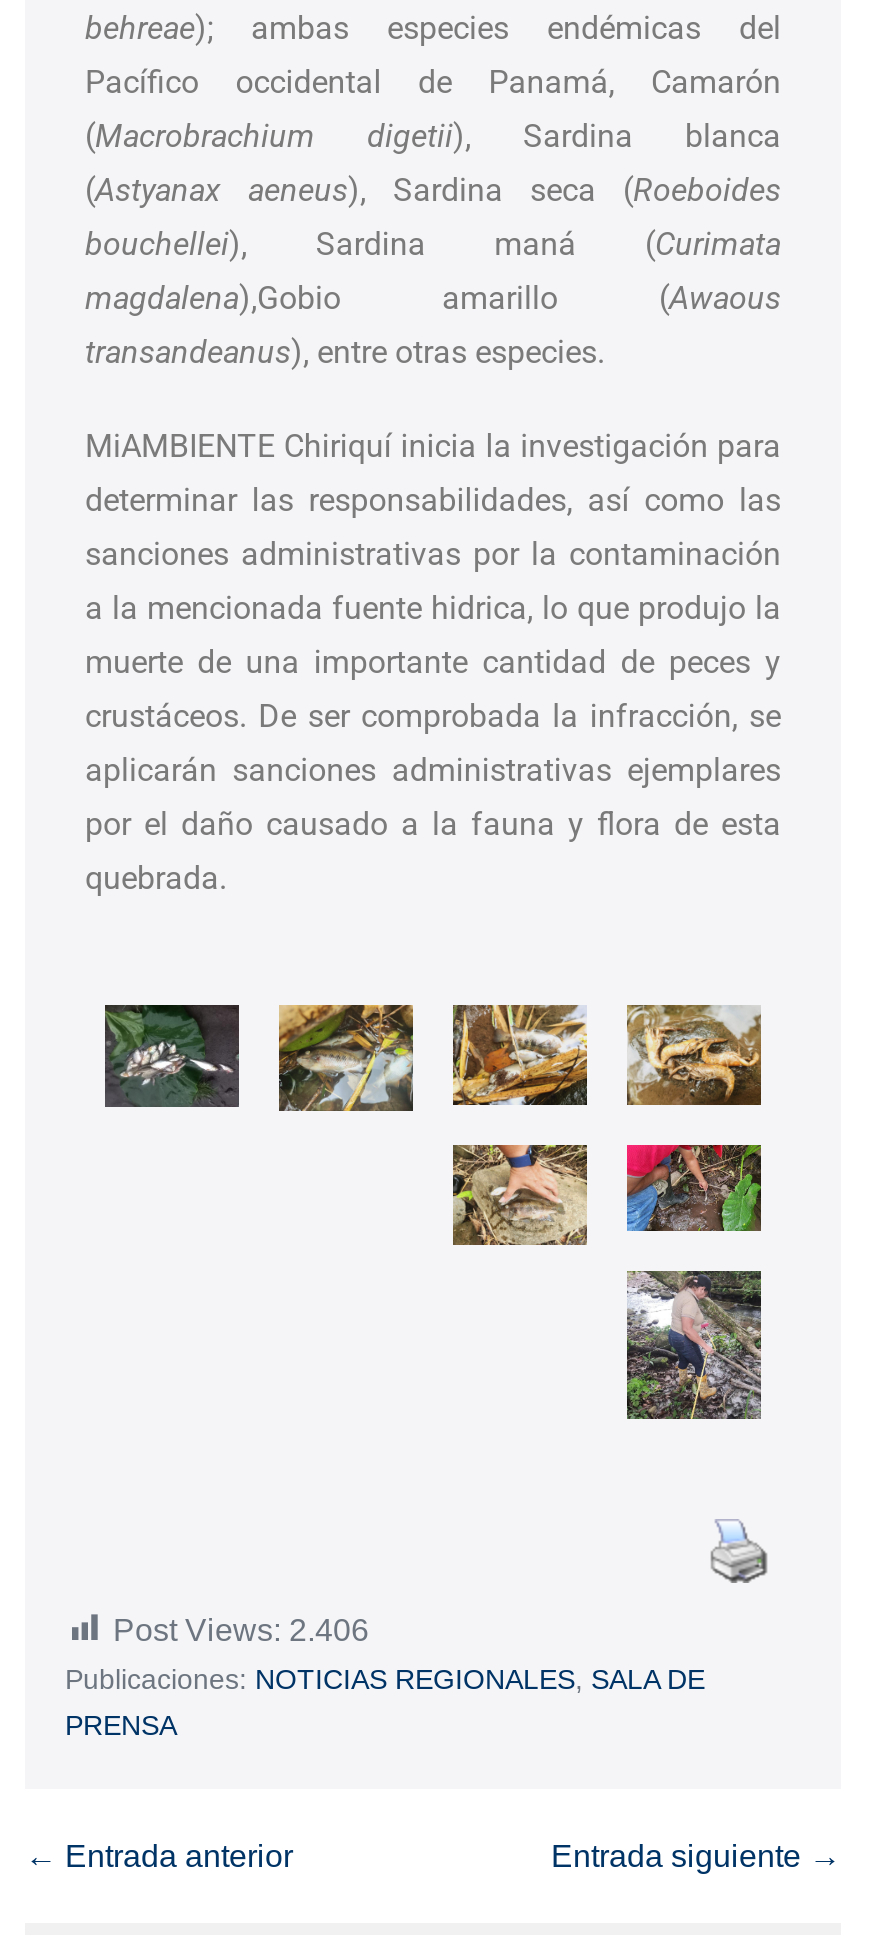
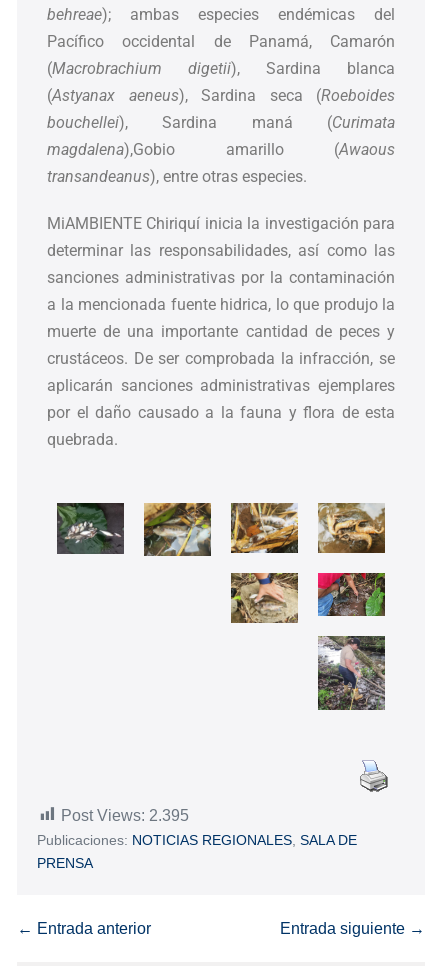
- Post Views: 2.406
+ Post Views: 2.395
